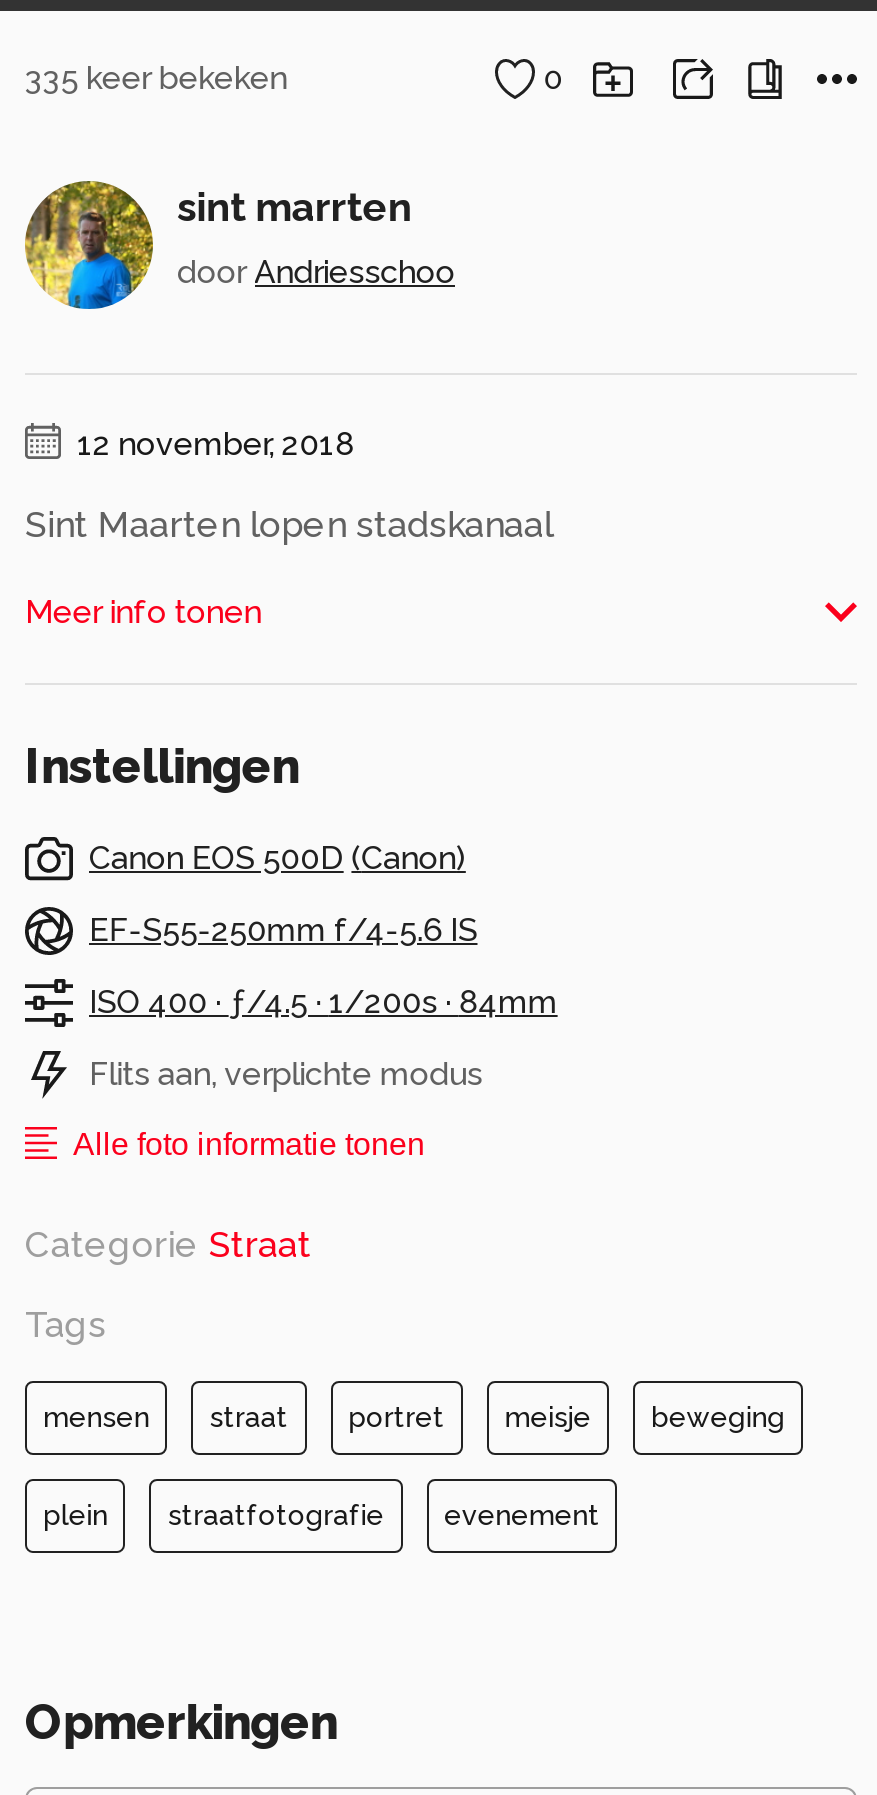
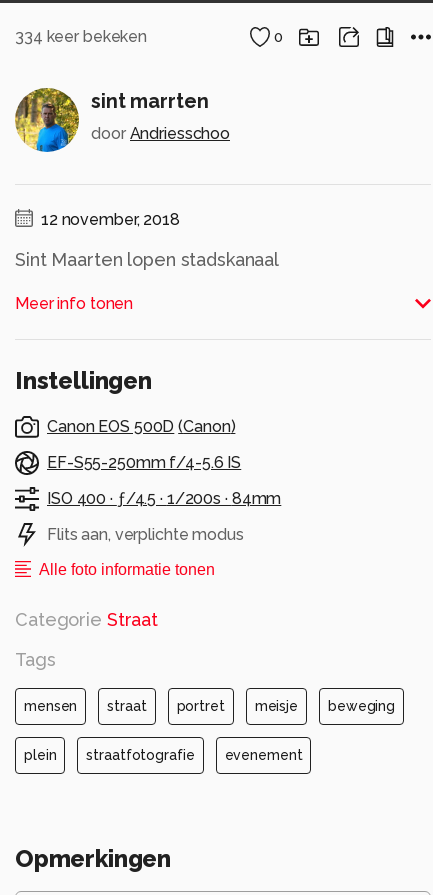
- 335 keer bekeken
+ 334 keer bekeken
